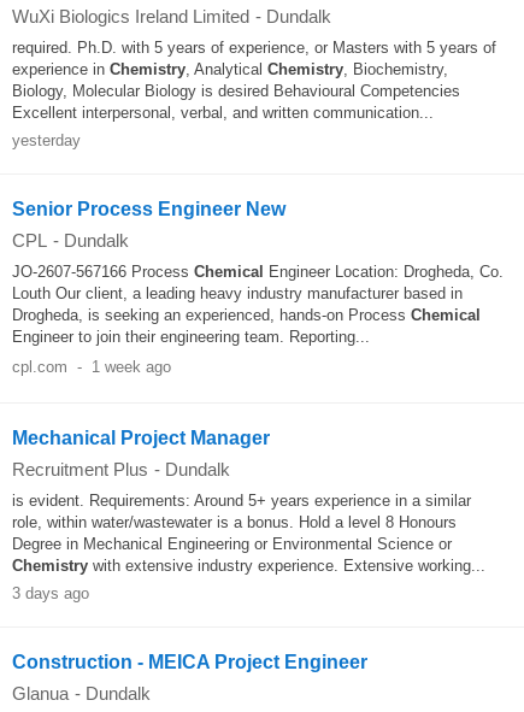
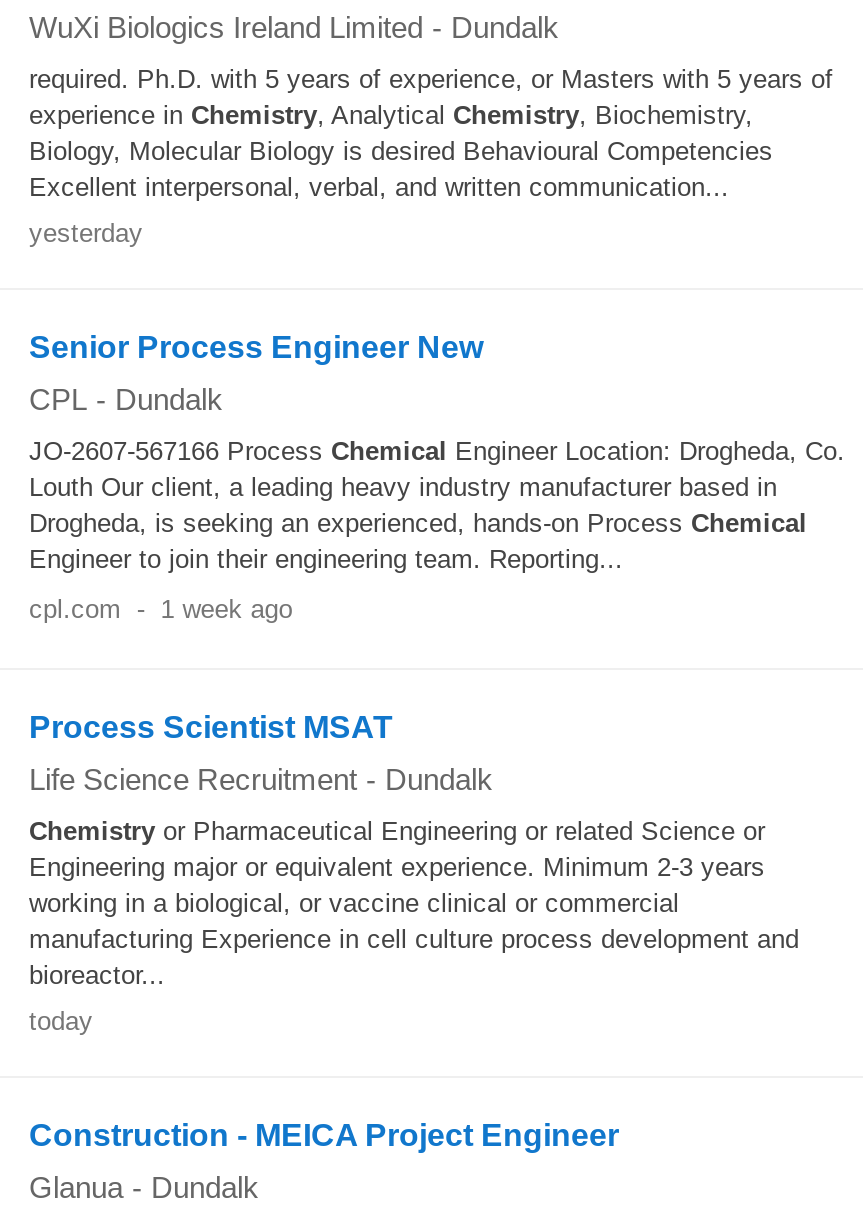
- Mechanical Project Manager
+ Process Scientist MSAT

- Recruitment Plus - Dundalk
+ Life Science Recruitment - Dundalk

- is evident. Requirements: Around 5+ years experience in a similar
- role, within water/wastewater is a bonus. Hold a level 8 Honours
- Degree in Mechanical Engineering or Environmental Science or
- Chemistry with extensive industry experience. Extensive working...
+ Chemistry or Pharmaceutical Engineering or related Science or
+ Engineering major or equivalent experience. Minimum 2-3 years
+ working in a biological, or vaccine clinical or commercial
+ manufacturing Experience in cell culture process development and
+ bioreactor...

- 3 days ago
+ today
